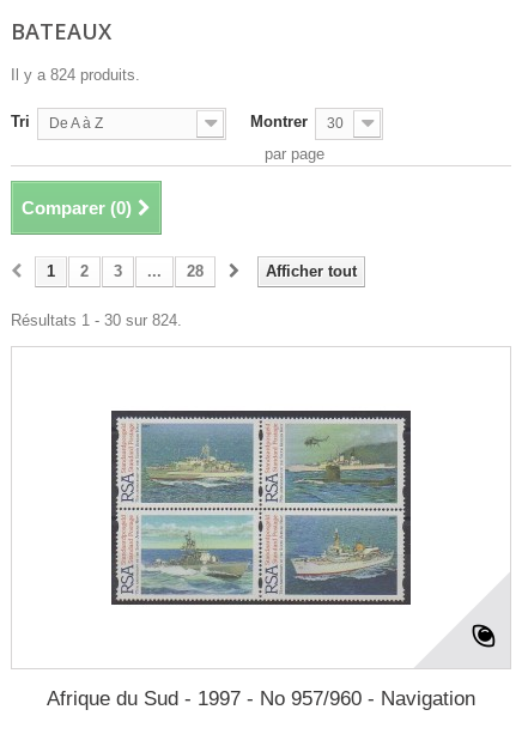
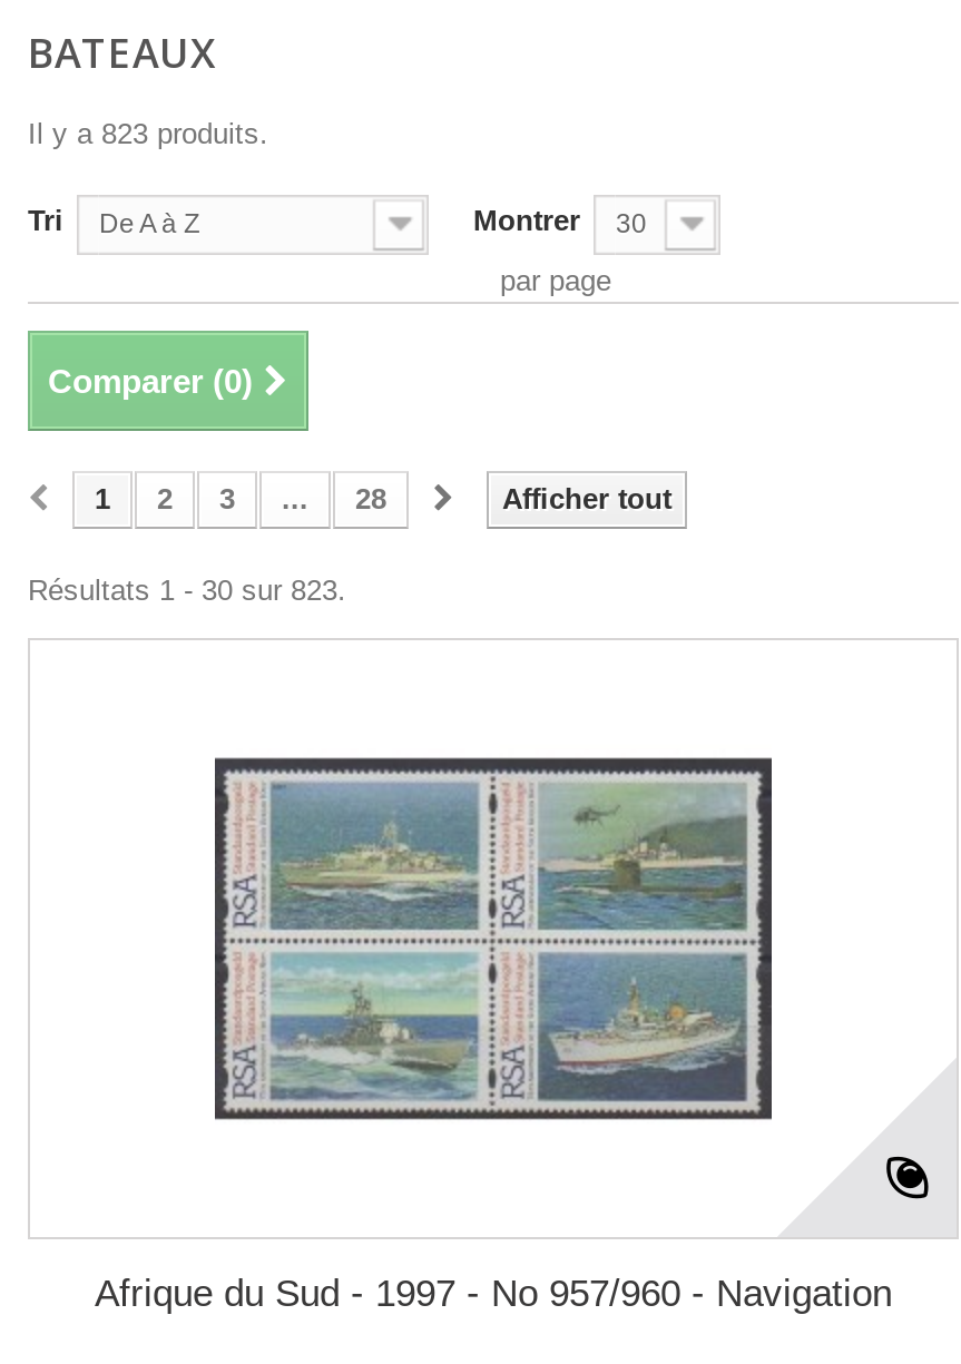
- Il y a 824 produits.
+ Il y a 823 produits.

- Résultats 1 - 30 sur 824.
+ Résultats 1 - 30 sur 823.
